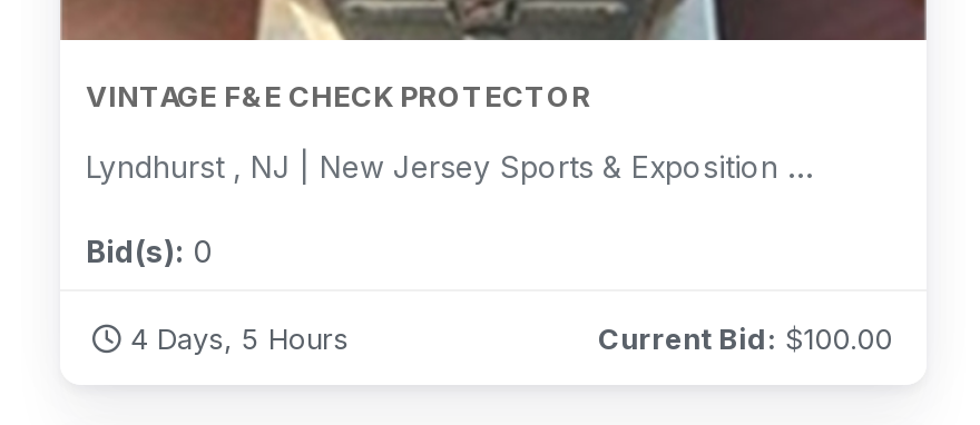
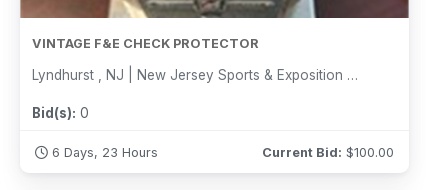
- 4 Days, 5 Hours
+ 6 Days, 23 Hours
